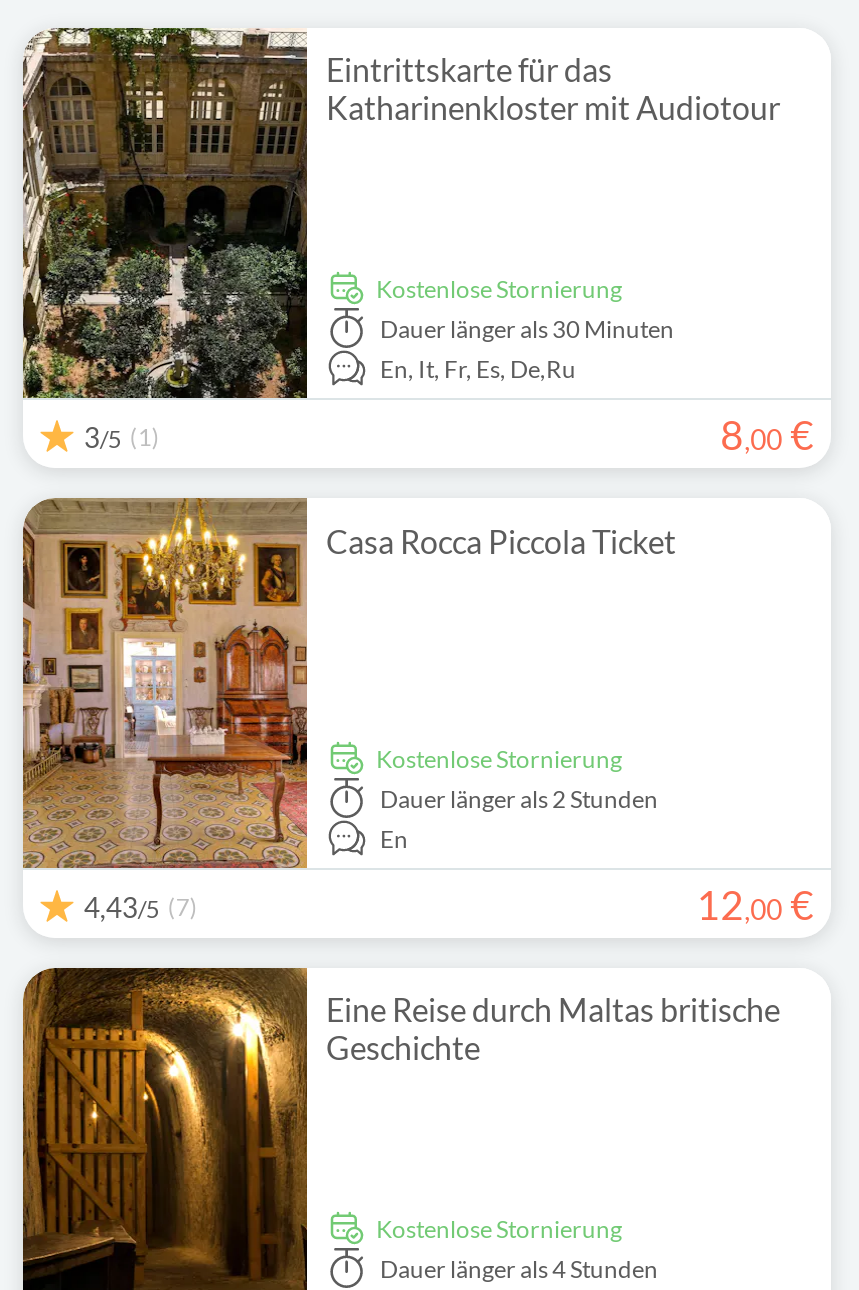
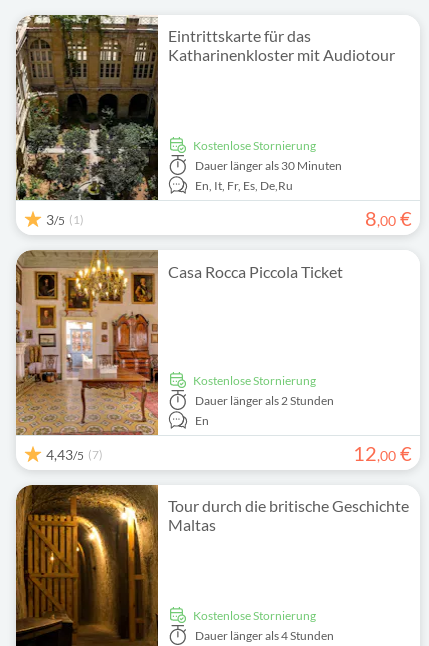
- Eine Reise durch Maltas britische
- Geschichte
+ Tour durch die britische Geschichte
+ Maltas
